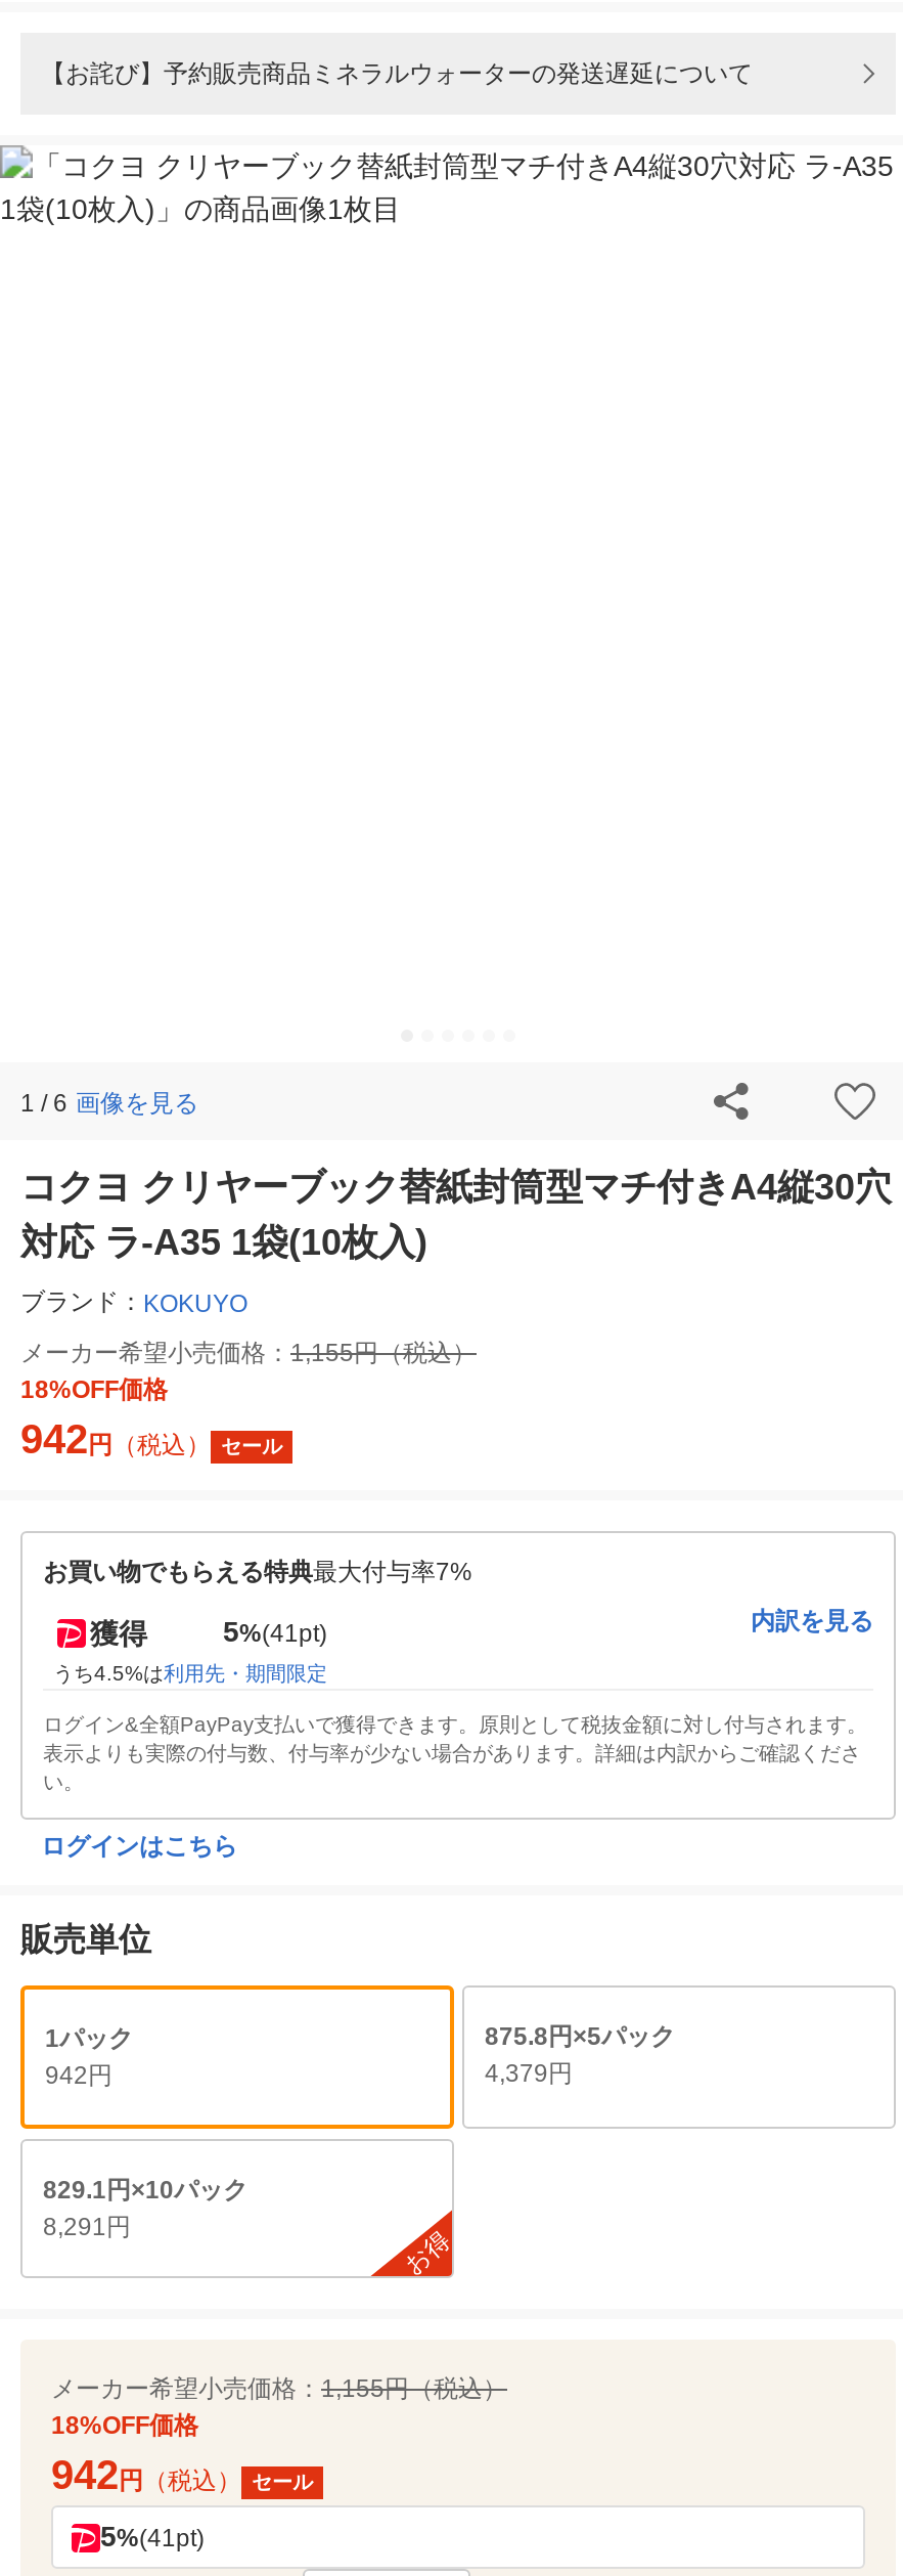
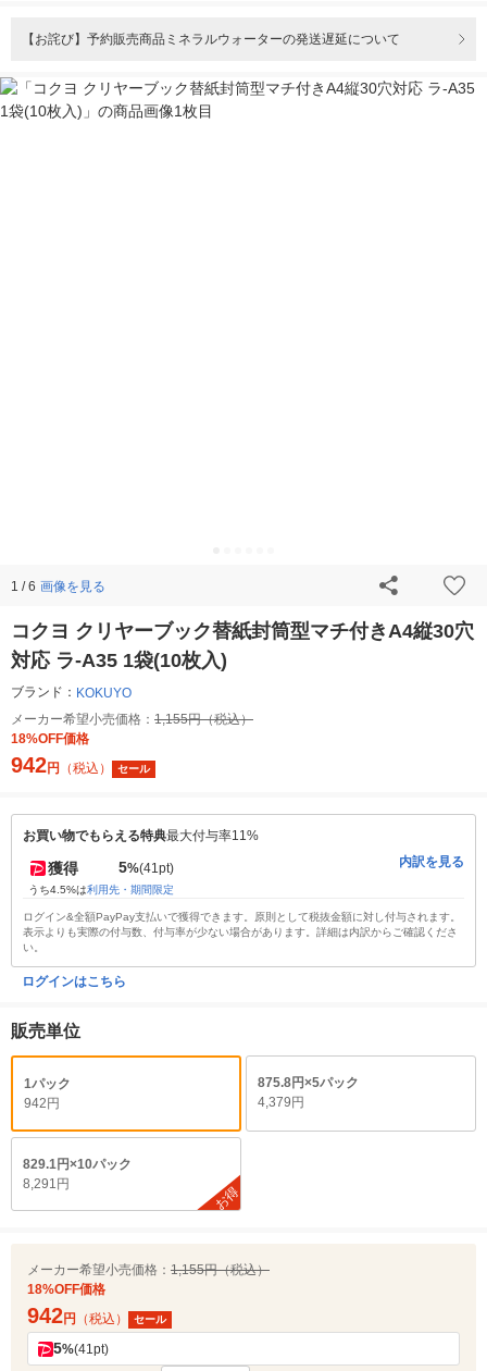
- お買い物でもらえる特典最大付与率7%
+ お買い物でもらえる特典最大付与率11%
